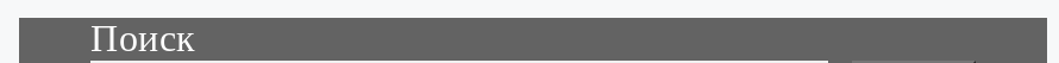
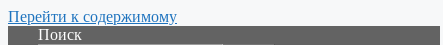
+ Перейти к содержимому
